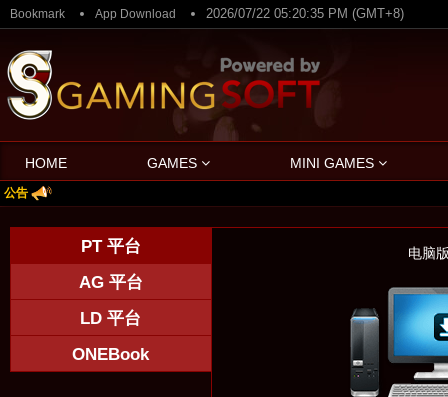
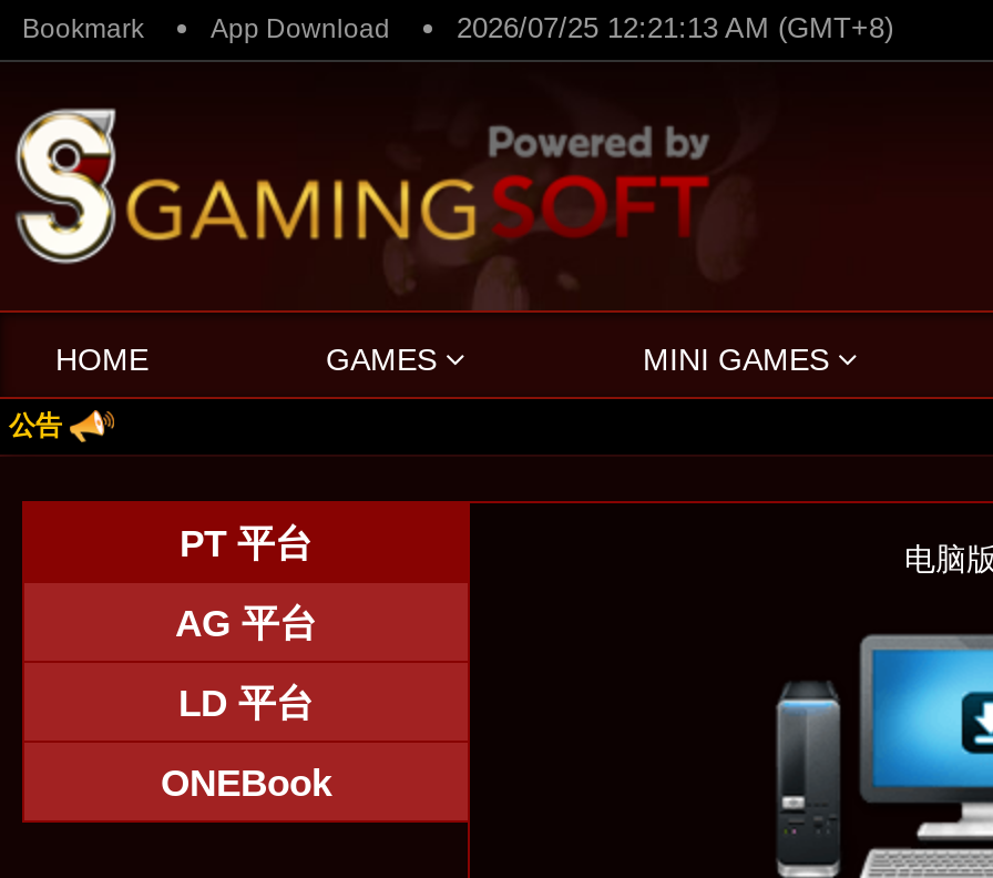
- 2026/07/22 05:20:35 PM (GMT+8)
+ 2026/07/25 12:21:13 AM (GMT+8)
